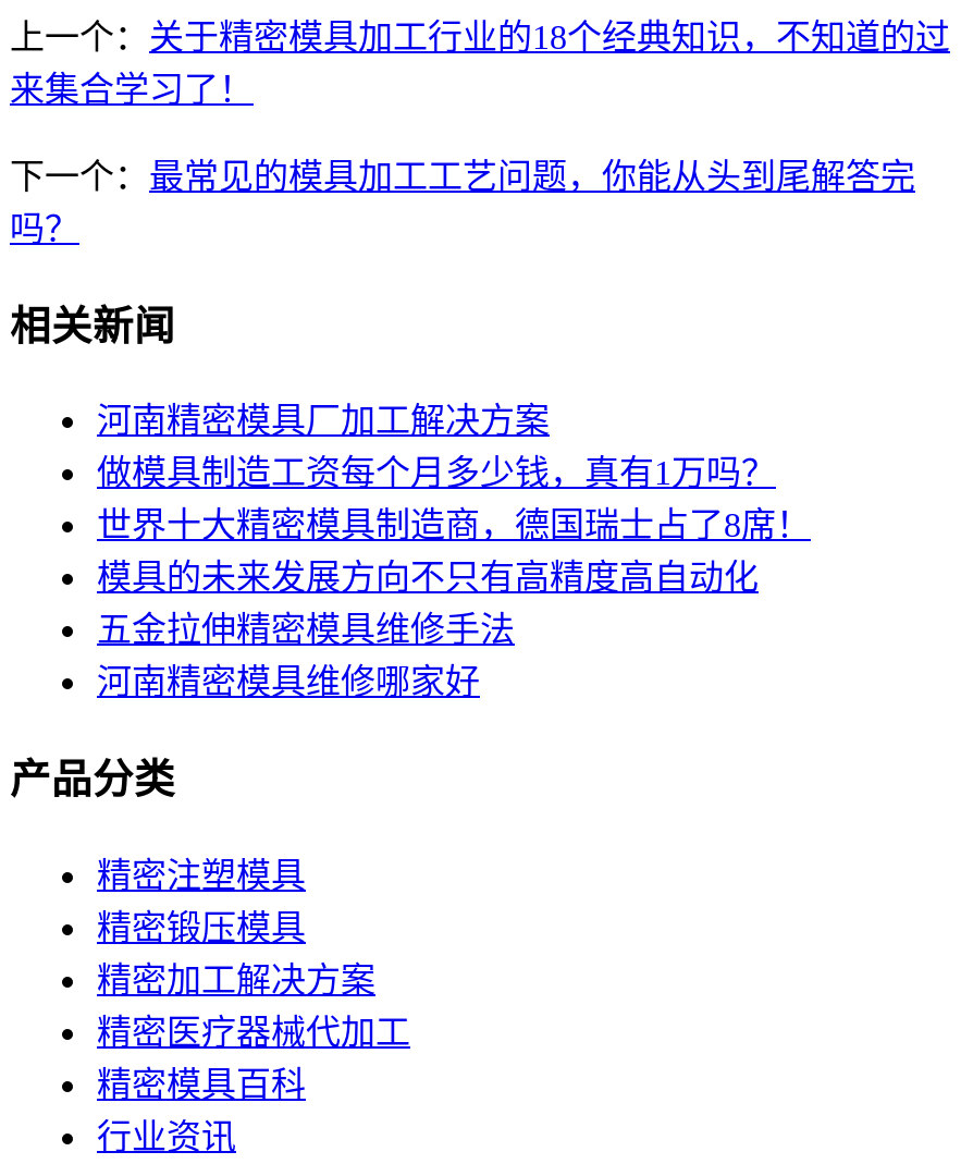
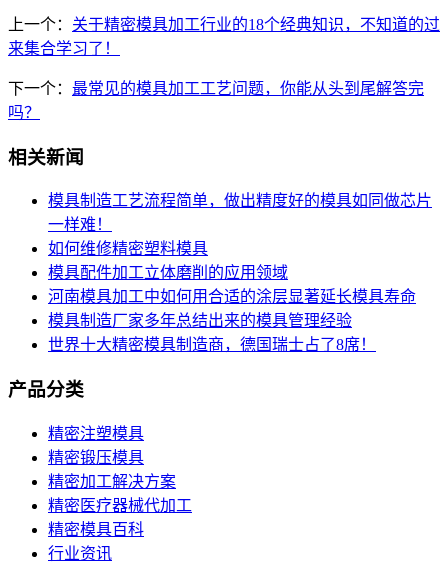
- 河南精密模具厂加工解决方案
- 做模具制造工资每个月多少钱，真有1万吗？
+ 模具制造工艺流程简单，做出精度好的模具如同做芯片
+ 一样难！
+ 如何维修精密塑料模具
+ 模具配件加工立体磨削的应用领域
+ 河南模具加工中如何用合适的涂层显著延长模具寿命
+ 模具制造厂家多年总结出来的模具管理经验

moved down: 世界十大精密模具制造商，德国瑞士占了8席！

- 模具的未来发展方向不只有高精度高自动化
- 五金拉伸精密模具维修手法
- 河南精密模具维修哪家好
